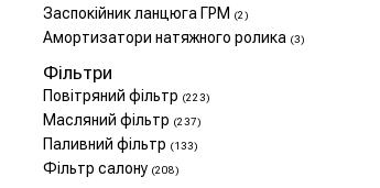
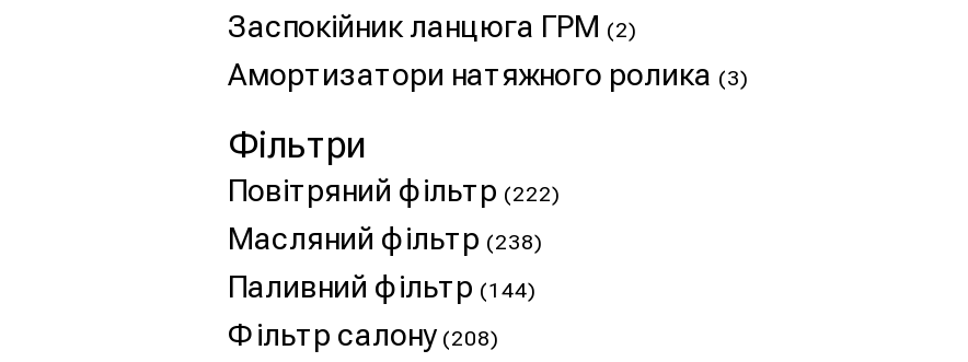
- Повітряний фільтр (223)
+ Повітряний фільтр (222)

- Масляний фільтр (237)
+ Масляний фільтр (238)

- Паливний фільтр (133)
+ Паливний фільтр (144)
